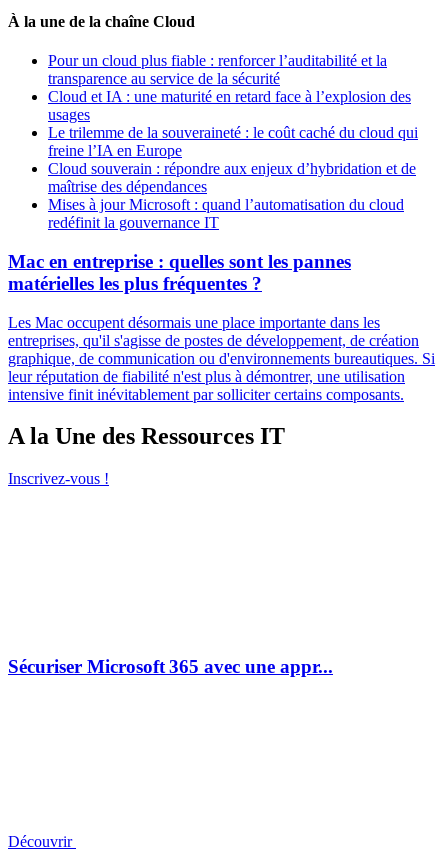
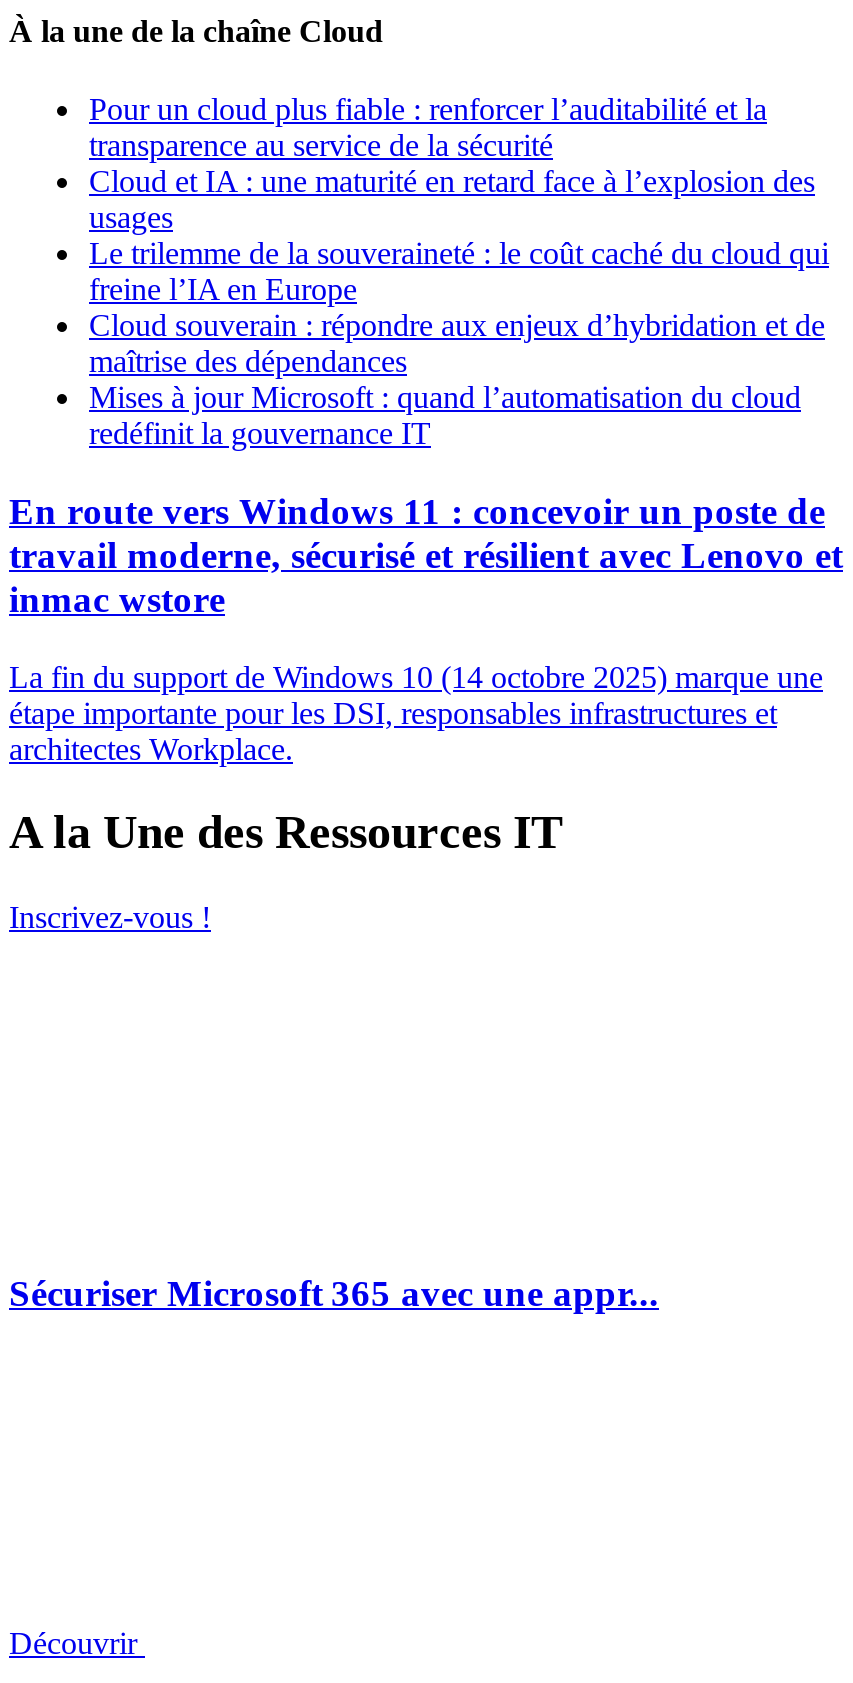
- Mac en entreprise : quelles sont les pannes
- matérielles les plus fréquentes ?
+ En route vers Windows 11 : concevoir un poste de
+ travail moderne, sécurisé et résilient avec Lenovo et
+ inmac wstore

- Les Mac occupent désormais une place importante dans les
- entreprises, qu'il s'agisse de postes de développement, de création
- graphique, de communication ou d'environnements bureautiques. Si
- leur réputation de fiabilité n'est plus à démontrer, une utilisation
- intensive finit inévitablement par solliciter certains composants.
+ La fin du support de Windows 10 (14 octobre 2025) marque une
+ étape importante pour les DSI, responsables infrastructures et
+ architectes Workplace.
